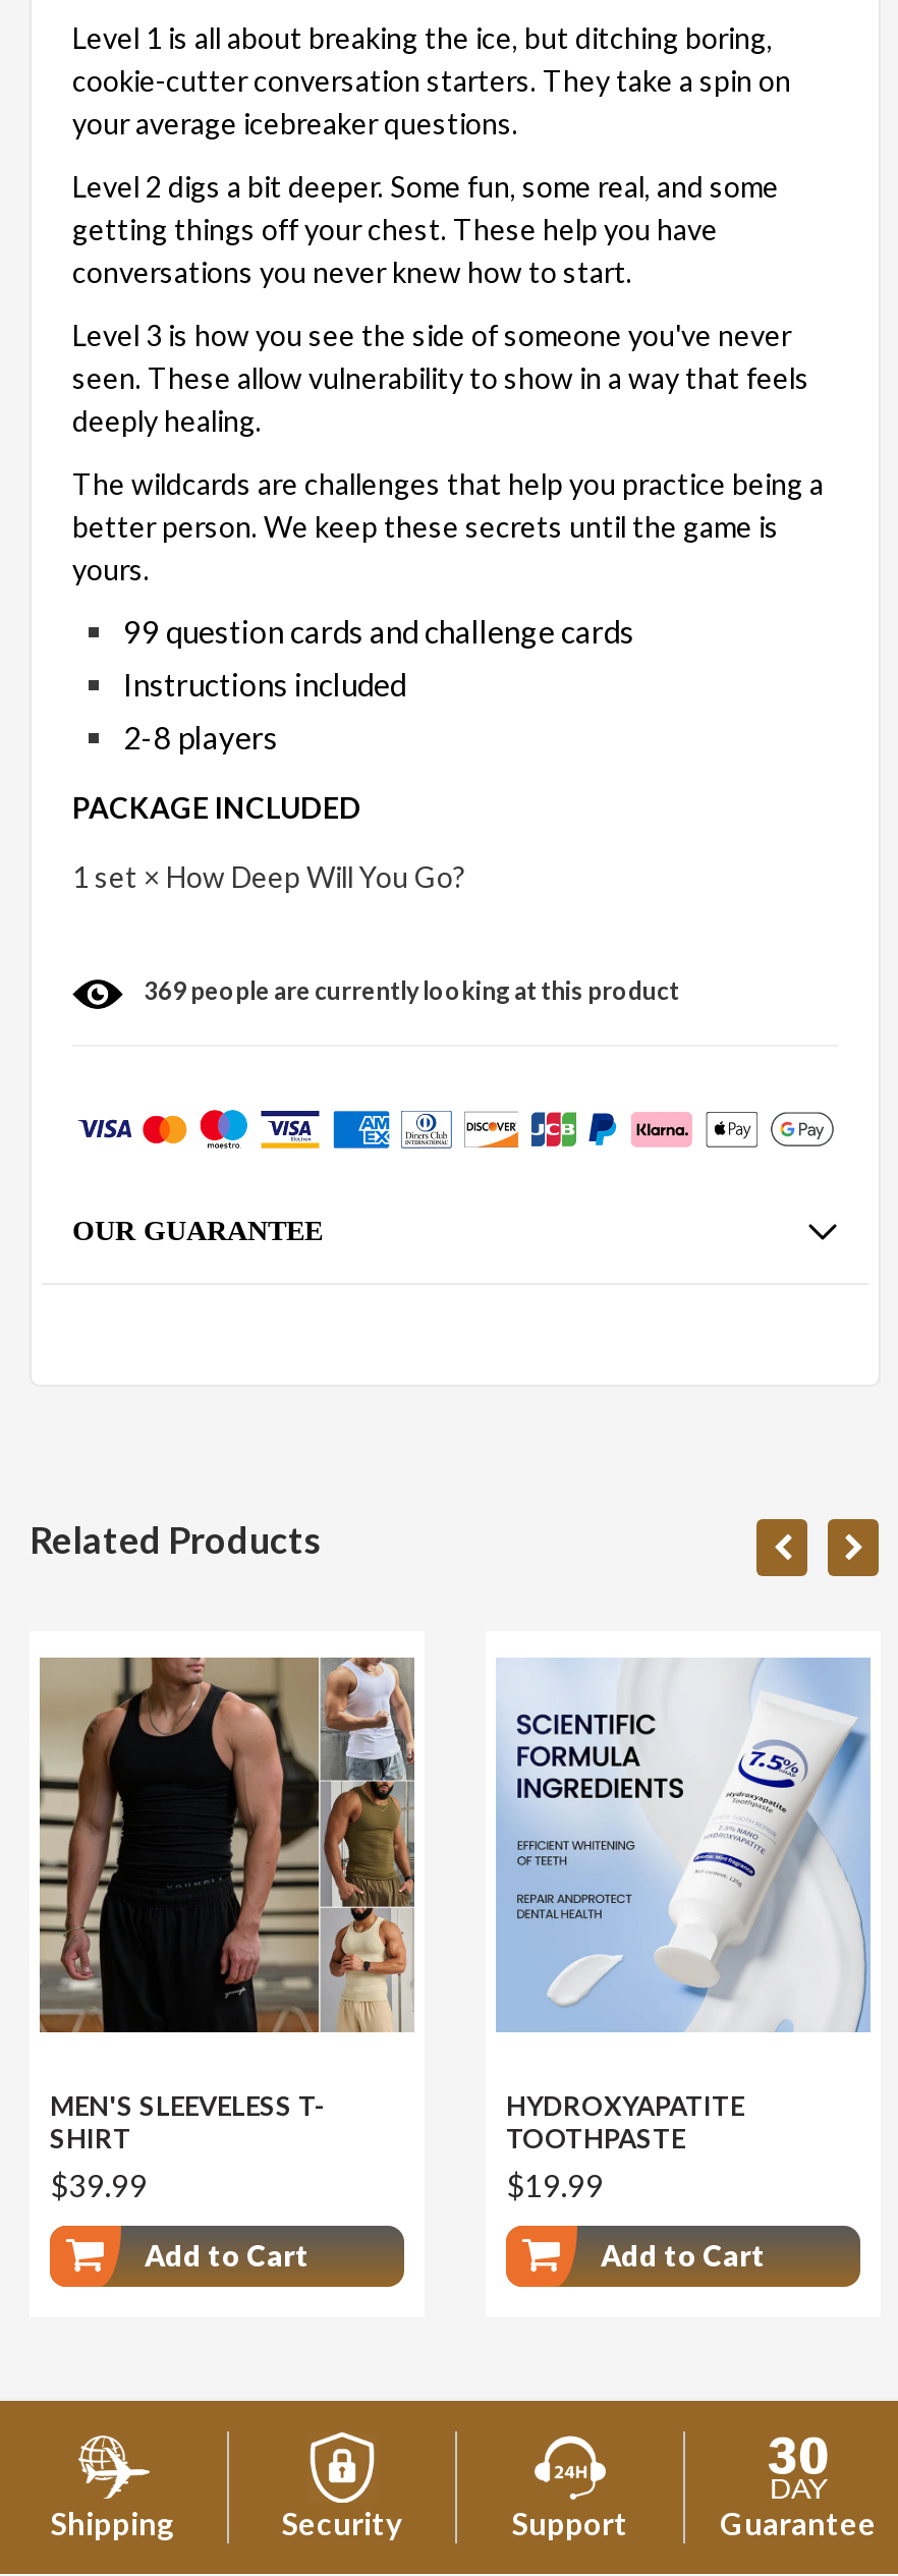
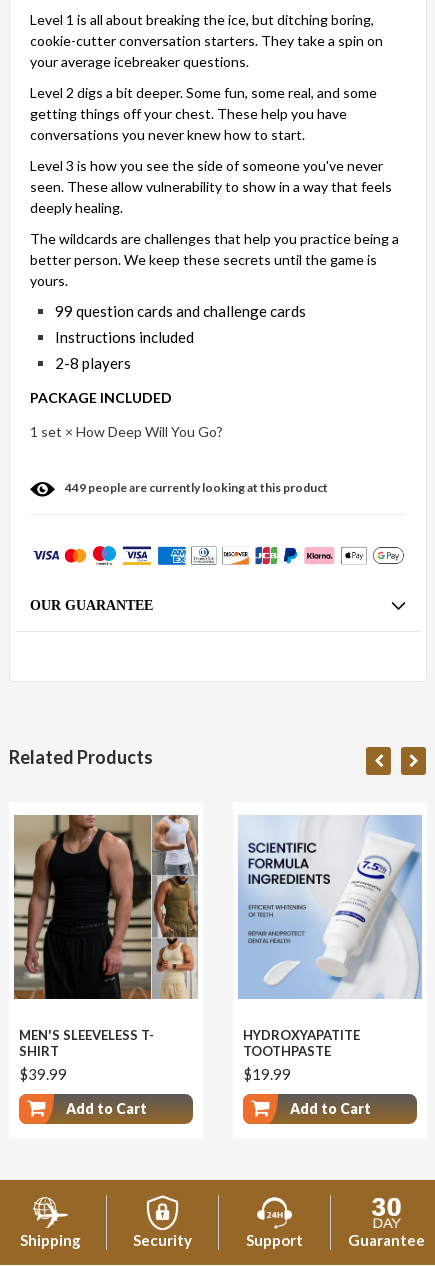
- 369 people are currently looking at this product
+ 449 people are currently looking at this product
